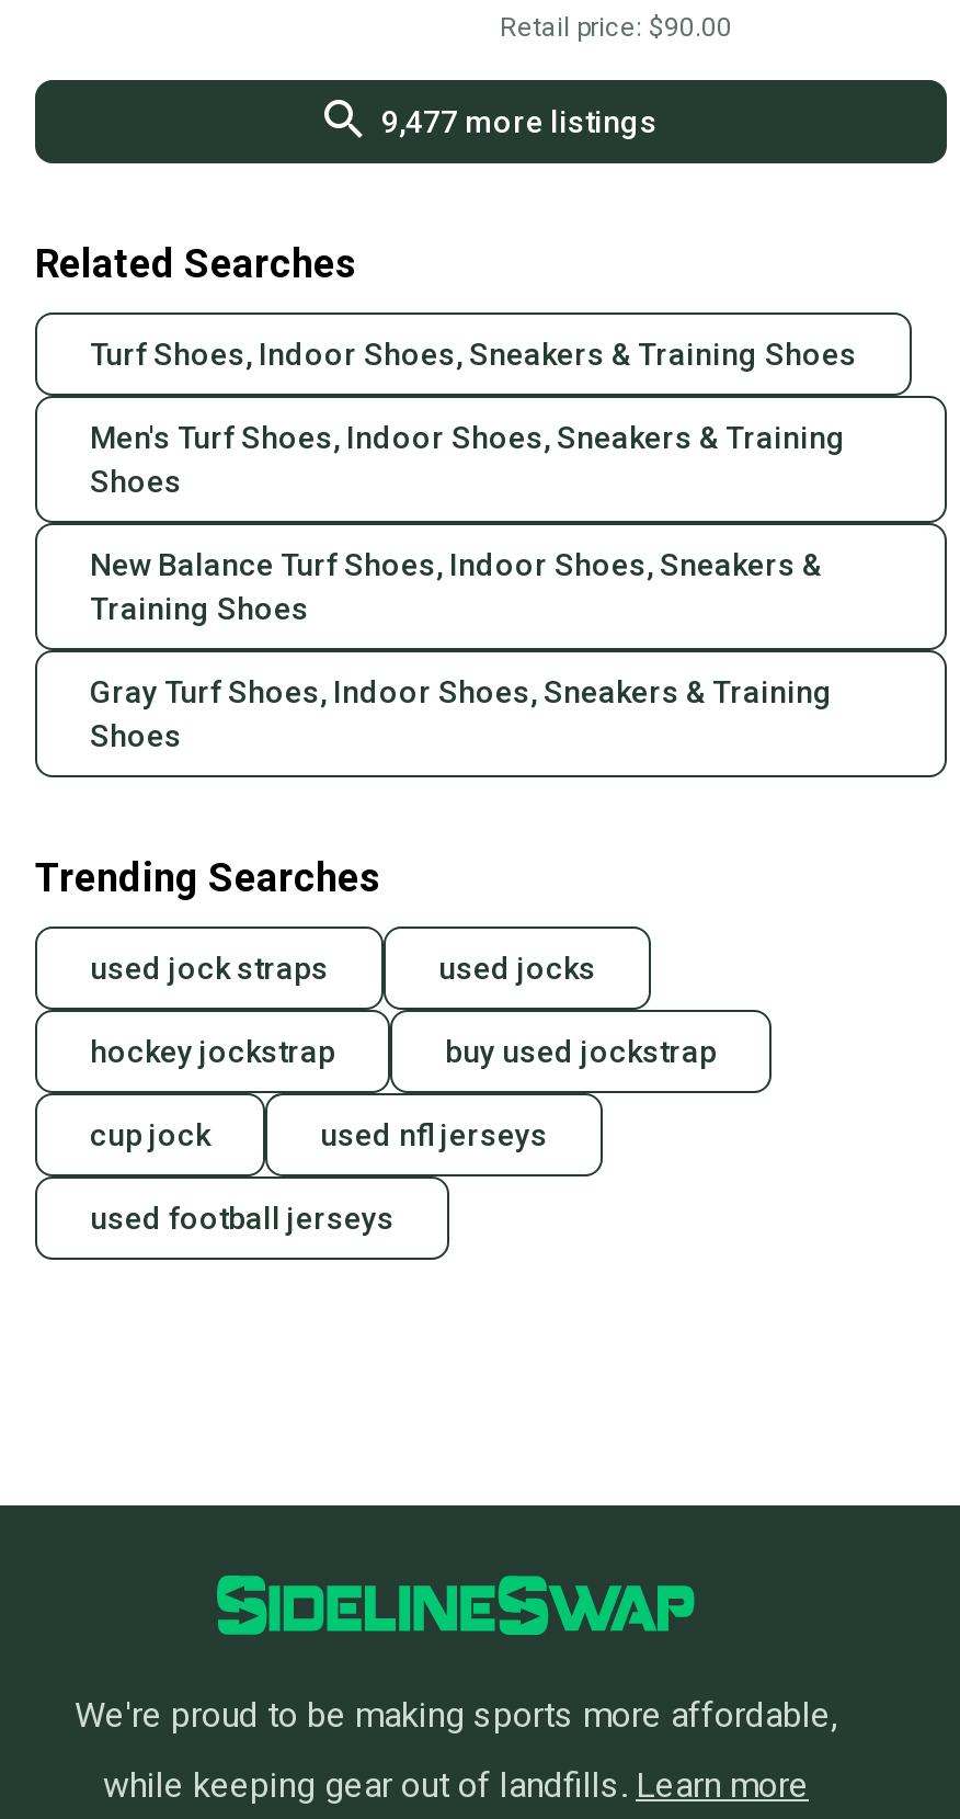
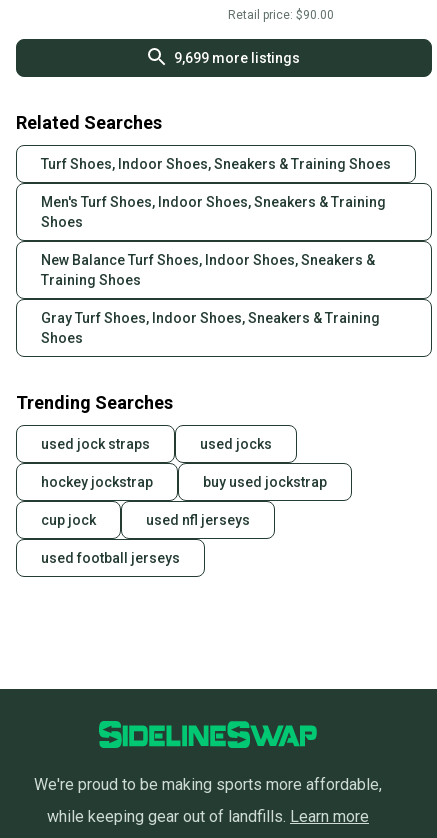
- 9,477 more listings
+ 9,699 more listings
